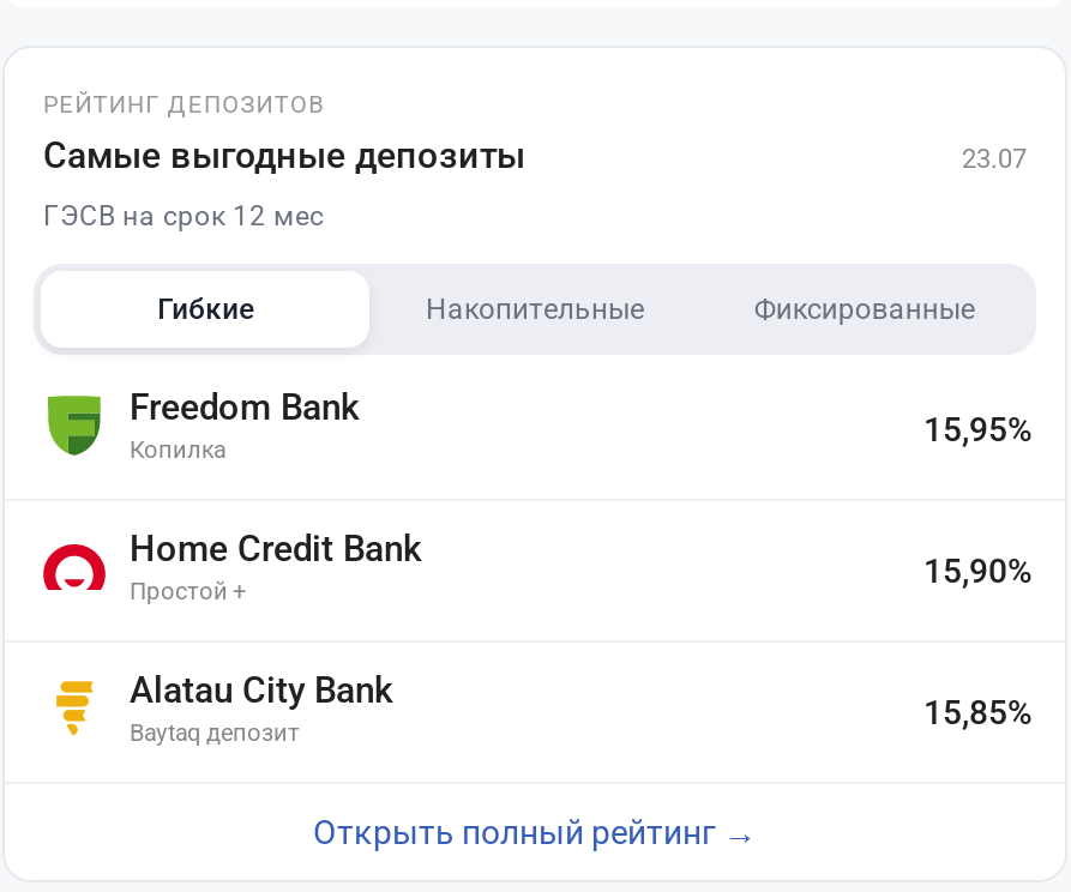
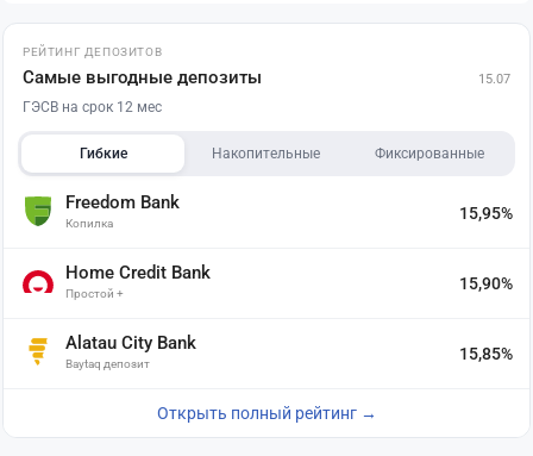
- 23.07
+ 15.07
